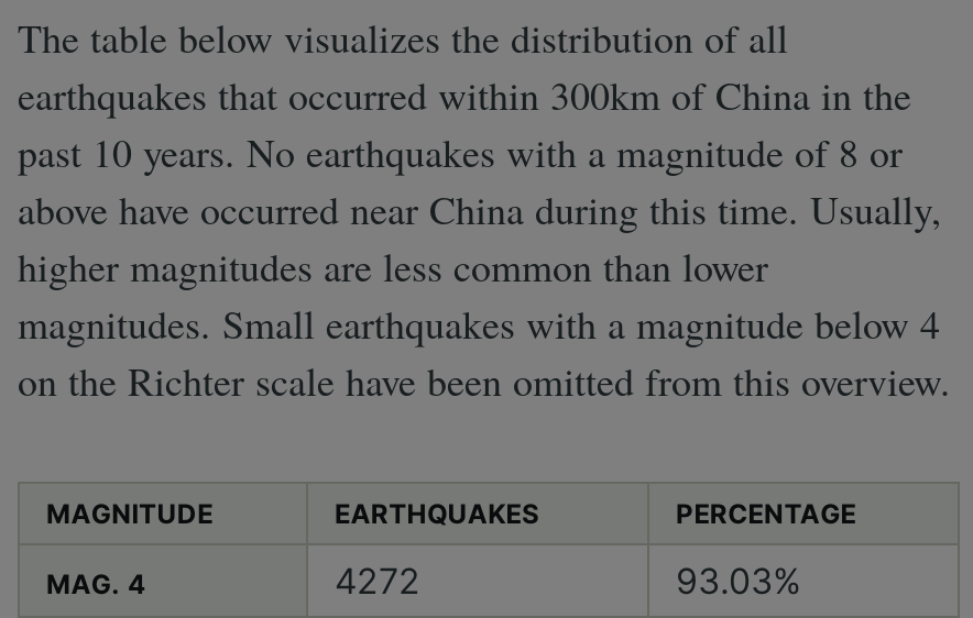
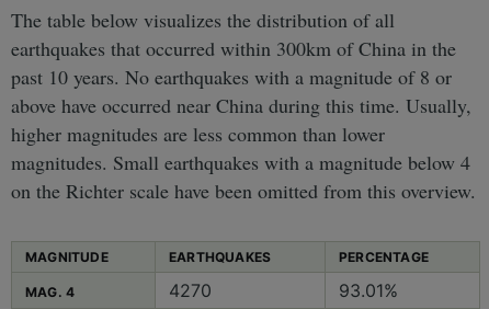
- 4272
+ 4270

- 93.03%
+ 93.01%
